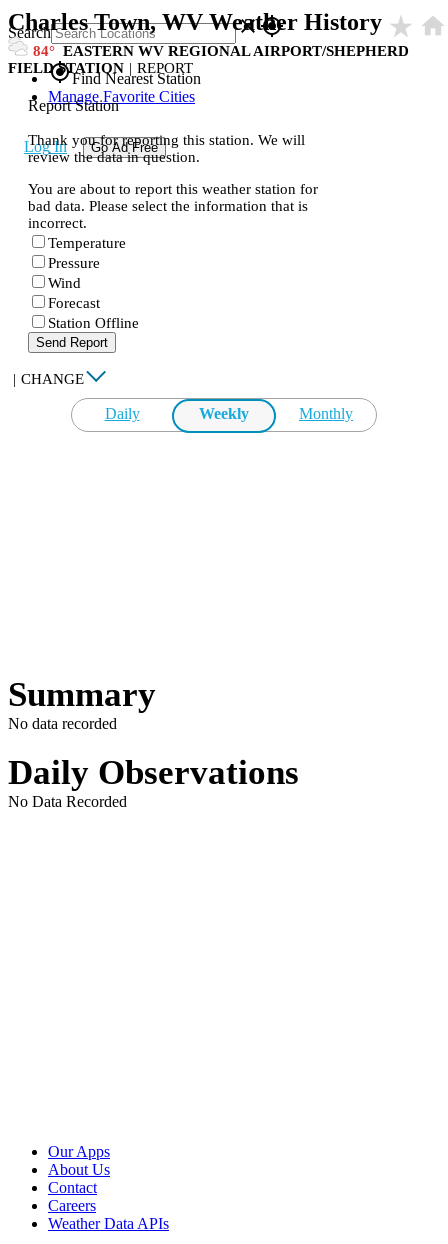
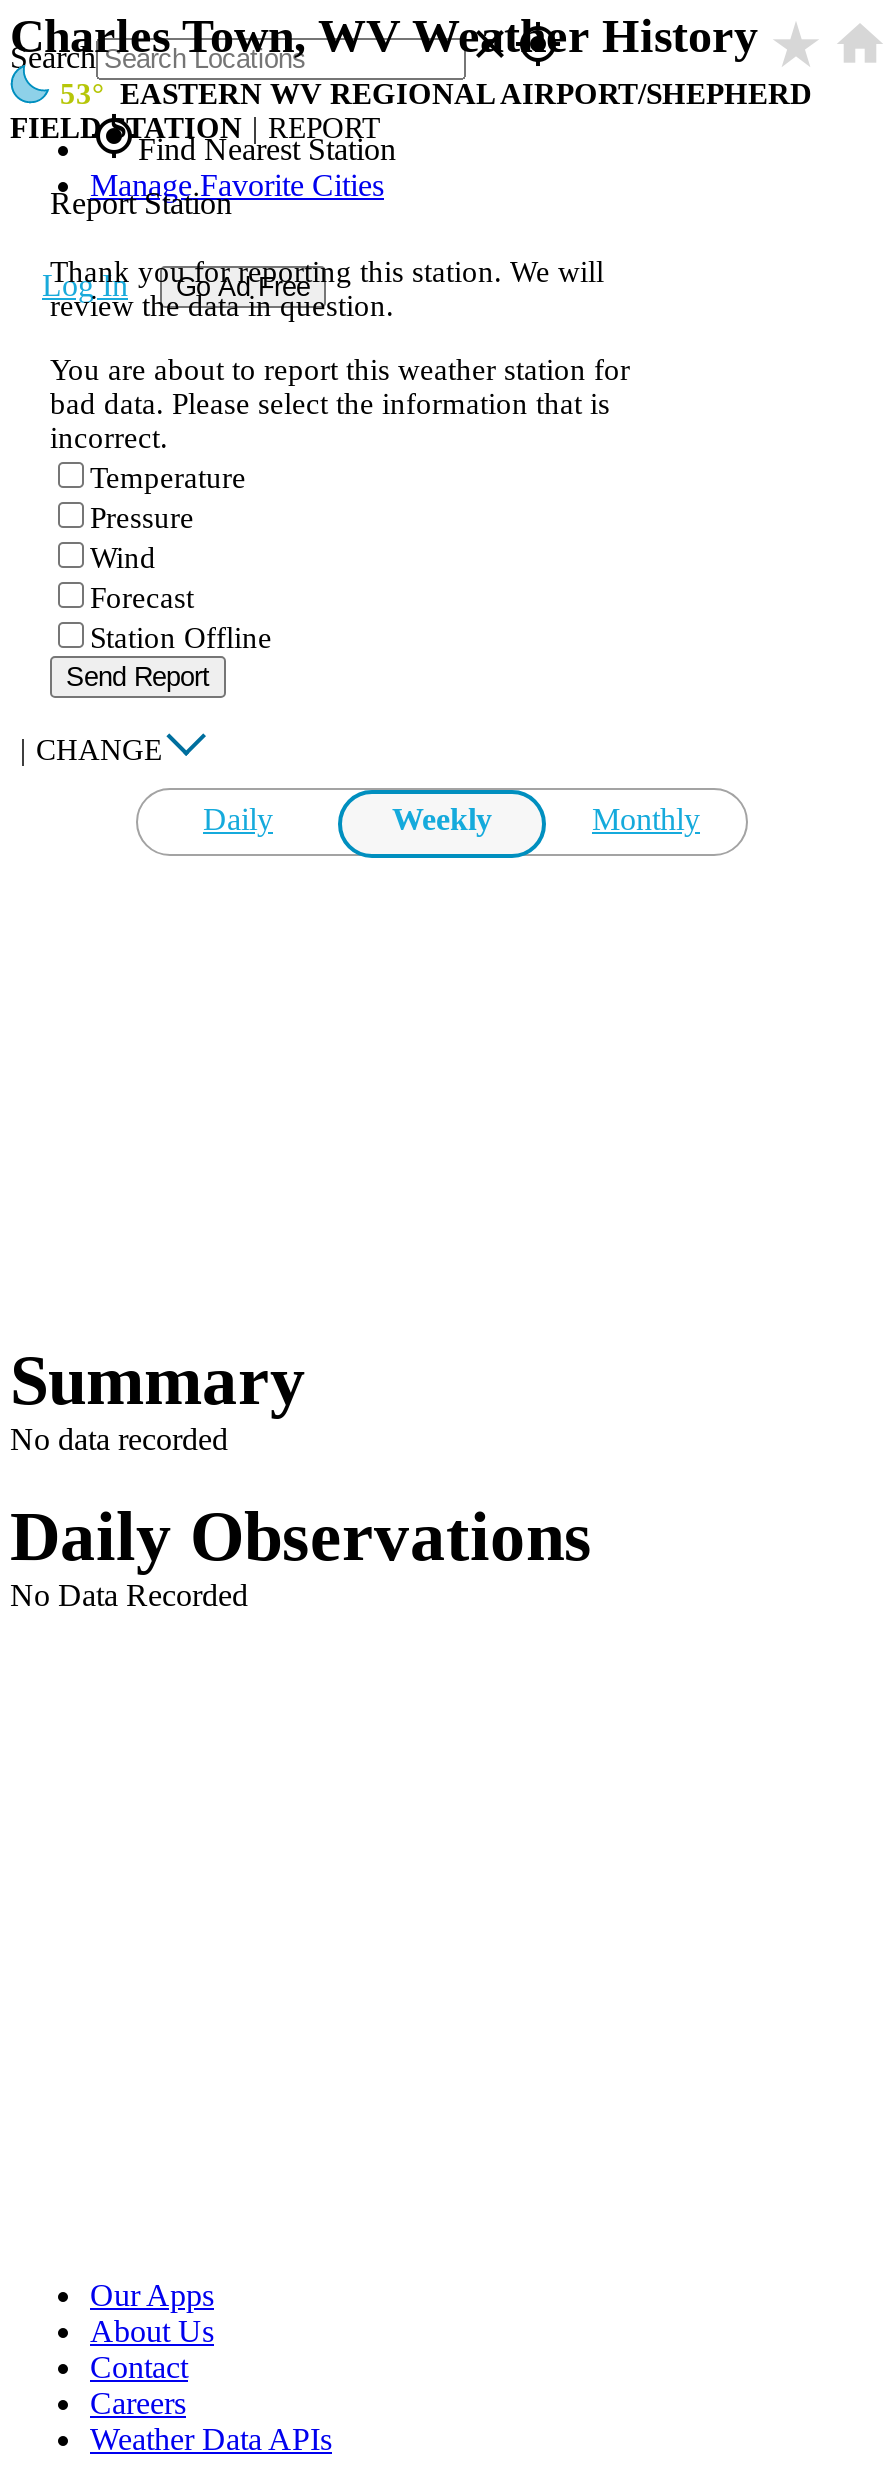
- 84 EASTERN WV REGIONAL AIRPORT/SHEPHERD
+ 53 EASTERN WV REGIONAL AIRPORT/SHEPHERD
